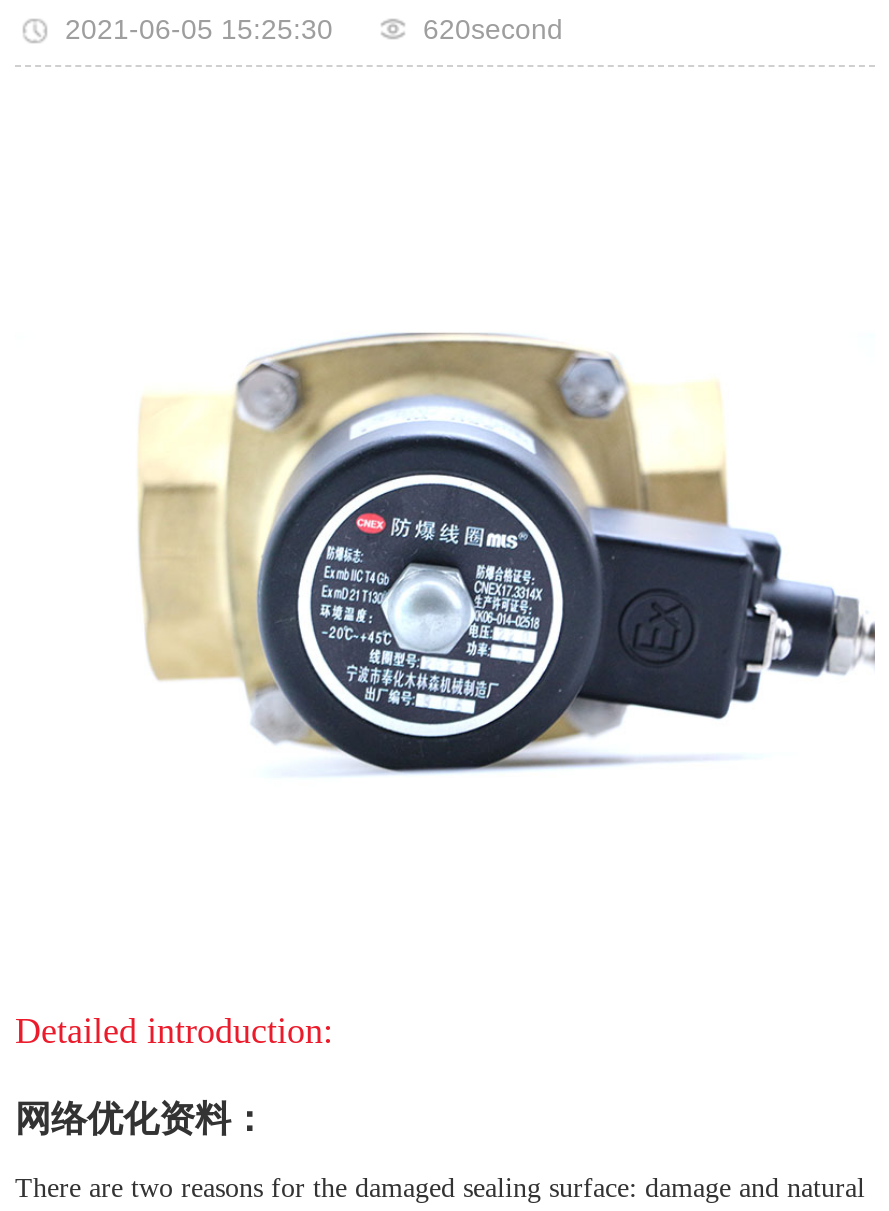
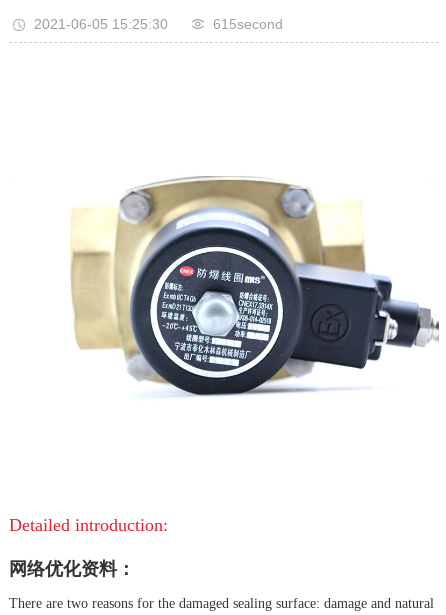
- 620second
+ 615second
